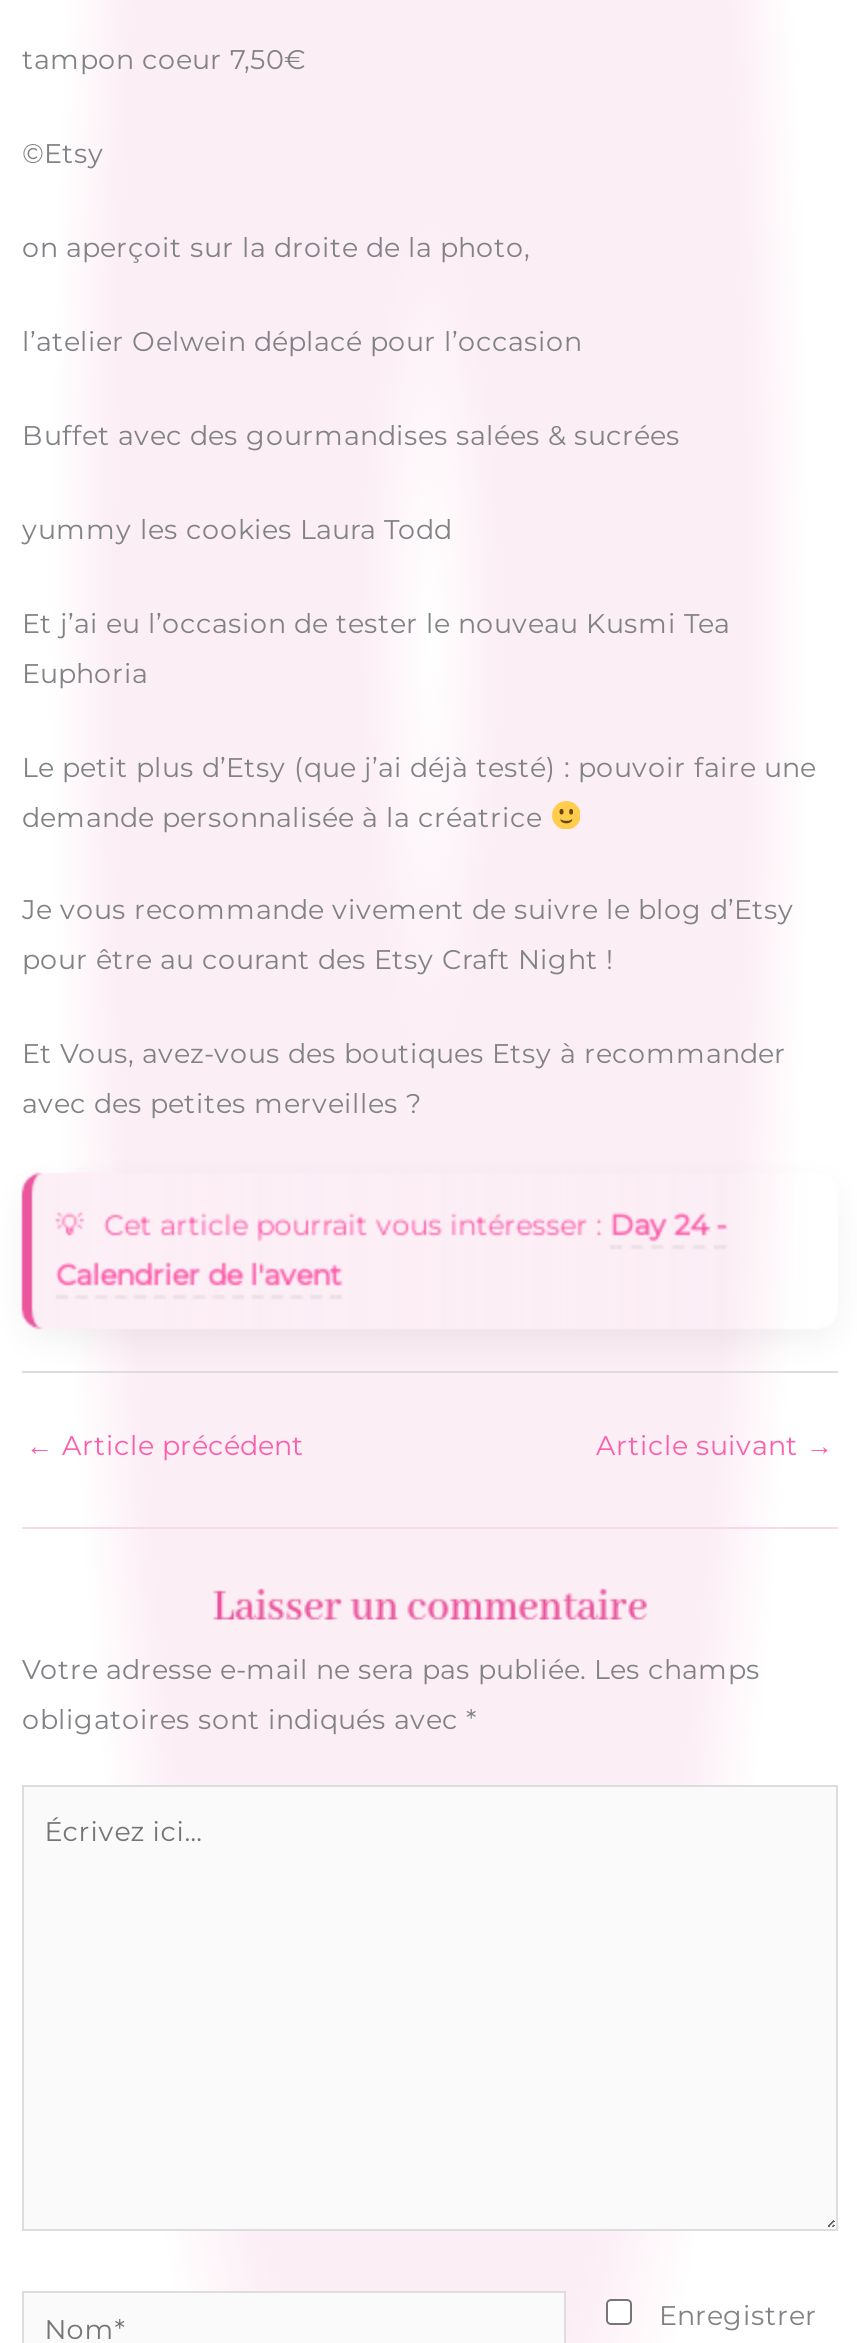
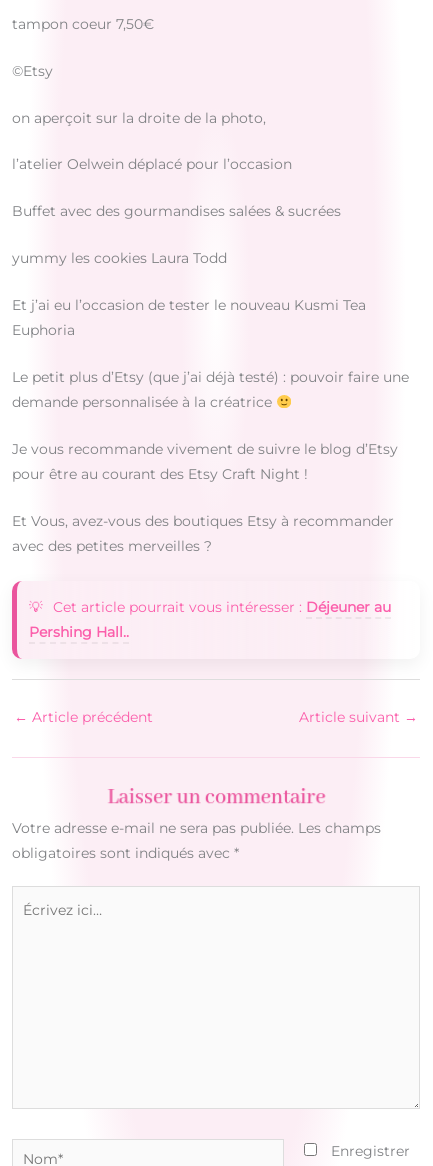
- Cet article pourrait vous intéresser : Day 24 -
+ Cet article pourrait vous intéresser : Déjeuner au

- Calendrier de l'avent
+ Pershing Hall..
